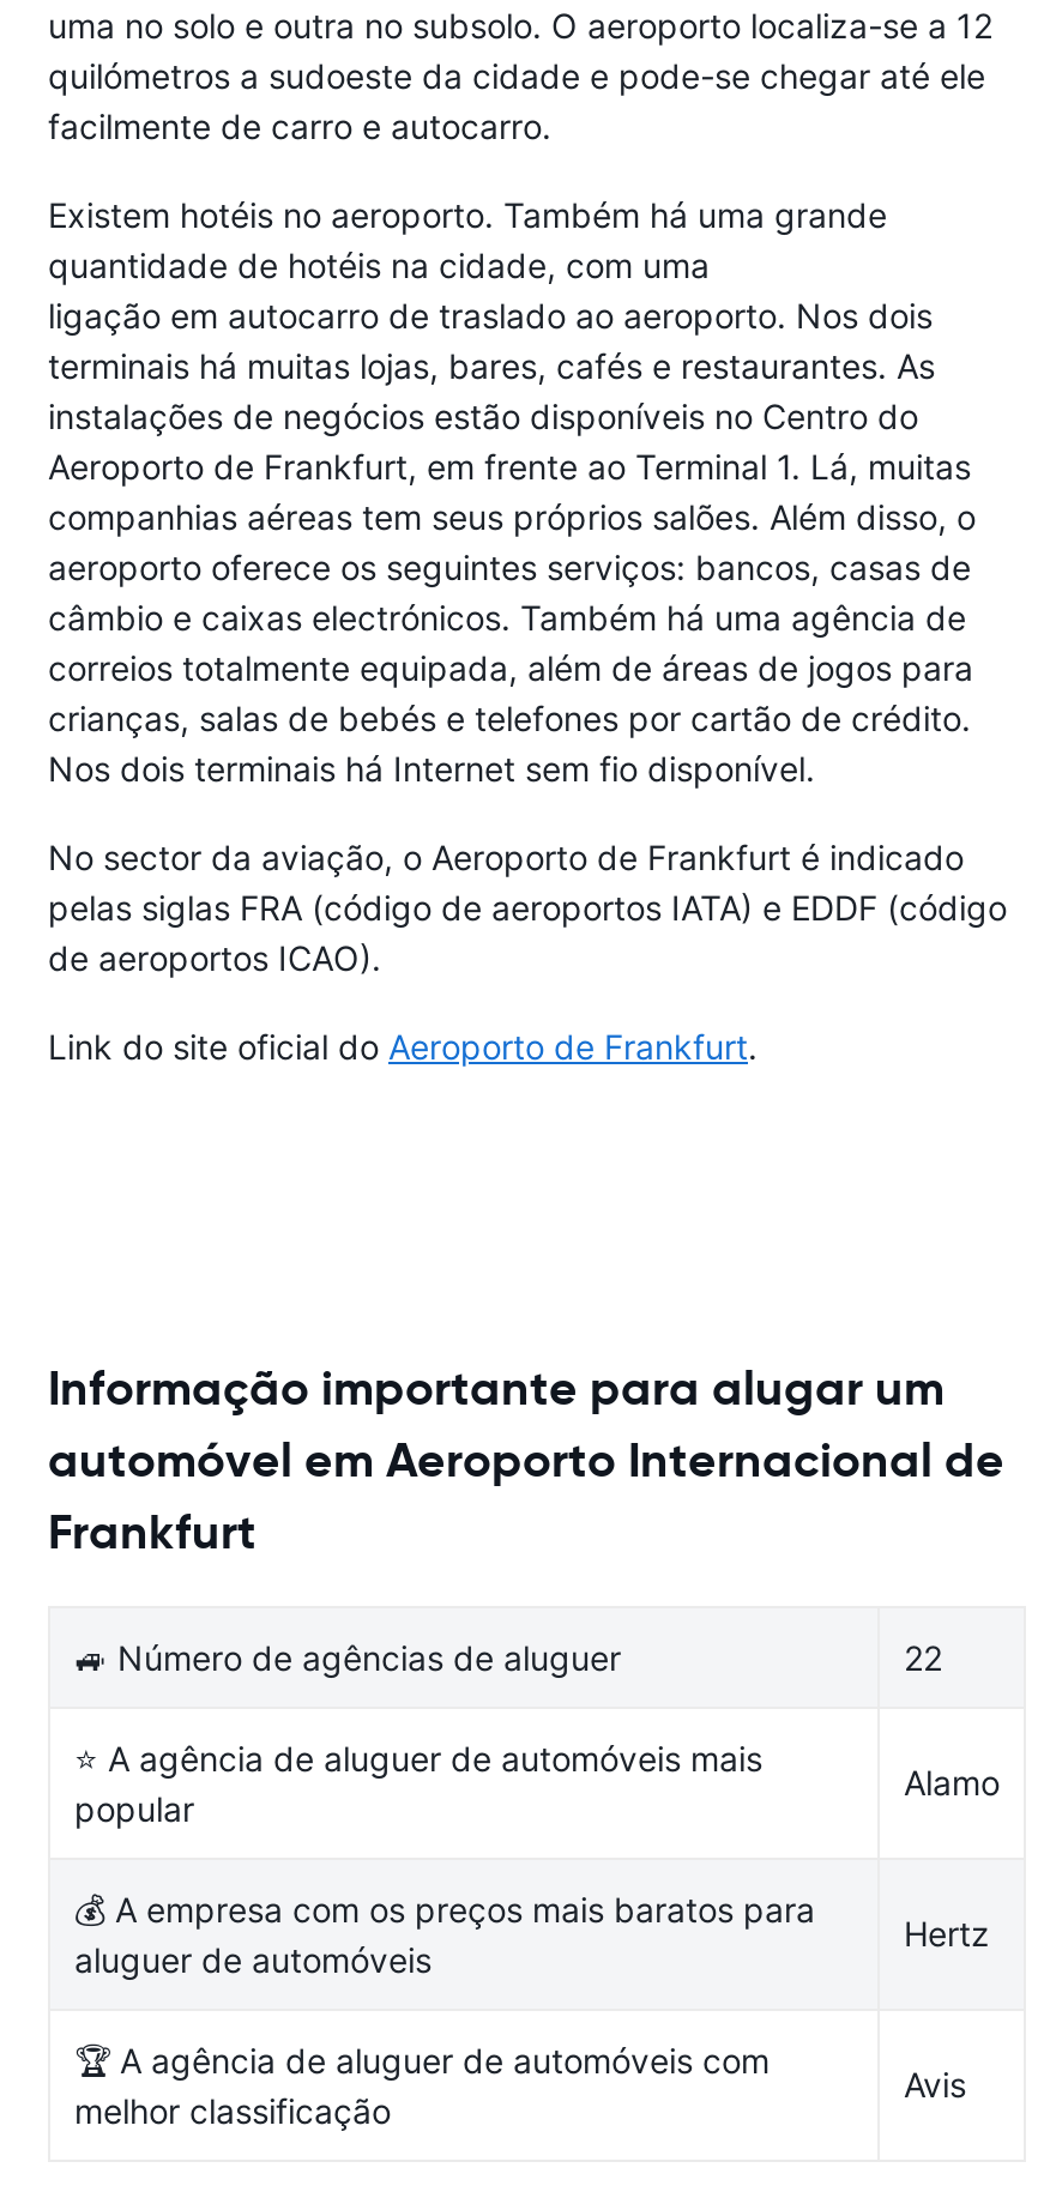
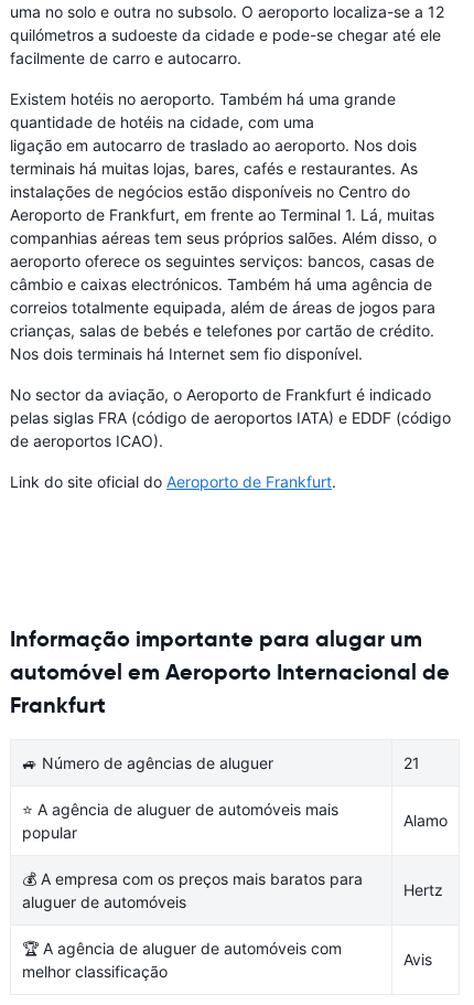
- 22
+ 21
